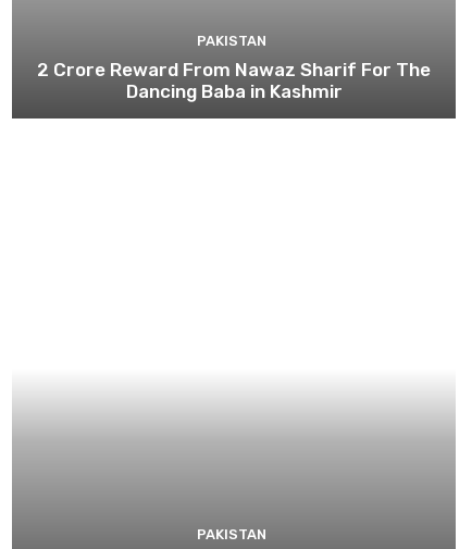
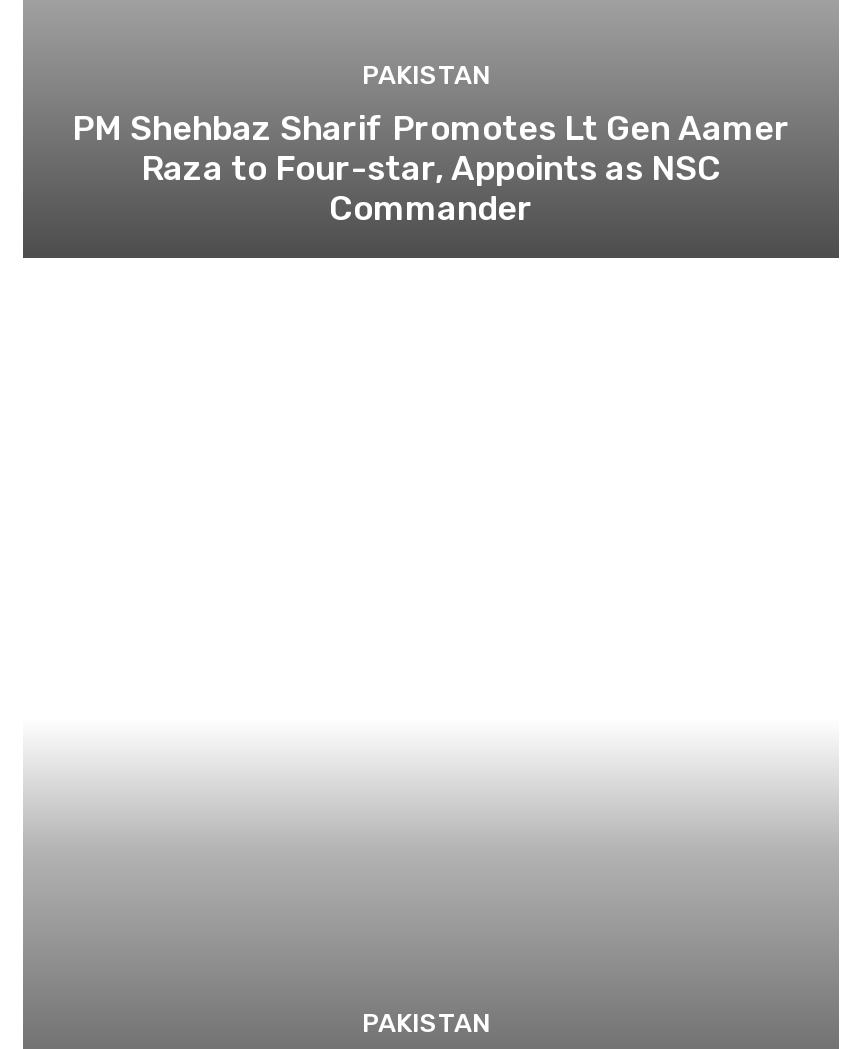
- 2 Crore Reward From Nawaz Sharif For The
- Dancing Baba in Kashmir
+ PM Shehbaz Sharif Promotes Lt Gen Aamer
+ Raza to Four-star, Appoints as NSC
+ Commander
